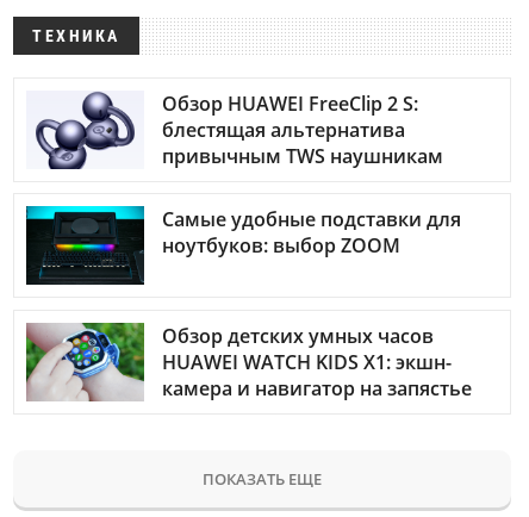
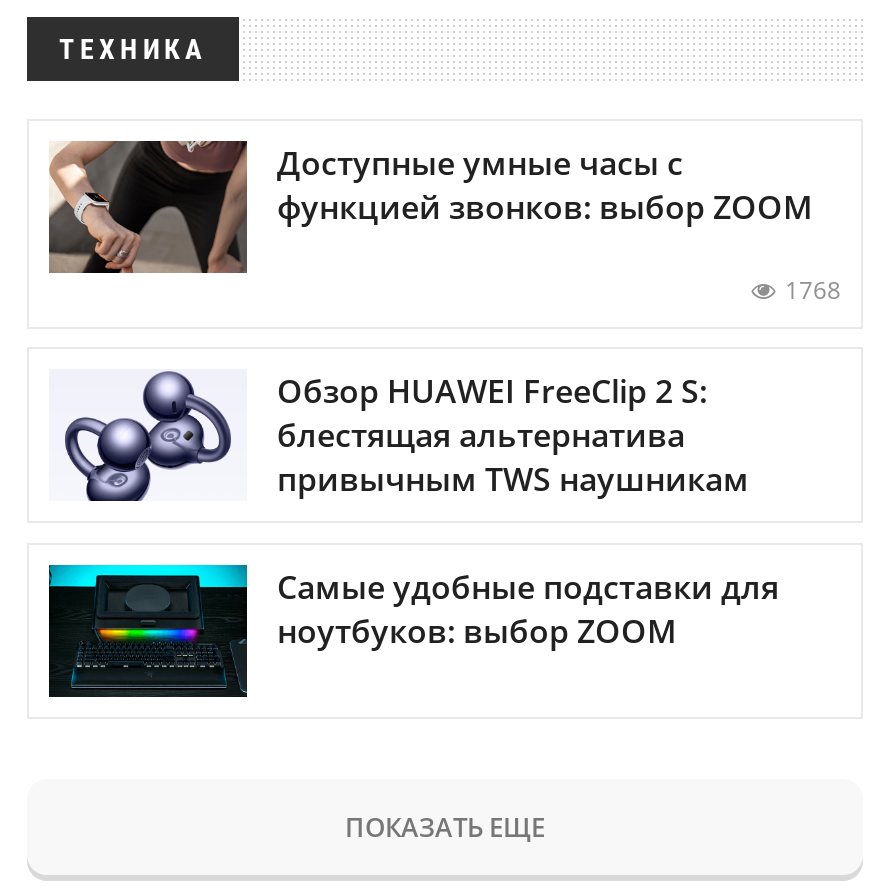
+ [image]
+ Доступные умные часы с
+ функцией звонков: выбор ZOOM
+ 1768

moved down: [image] | Обзор HUAWEI FreeClip 2 S: | блестящая альтернатива | привычным TWS наушникам | Самые удобные подставки для | ноутбуков: выбор ZOOM

- [image]
- Обзор детских умных часов
- HUAWEI WATCH KIDS X1: экшн-
- камера и навигатор на запястье
